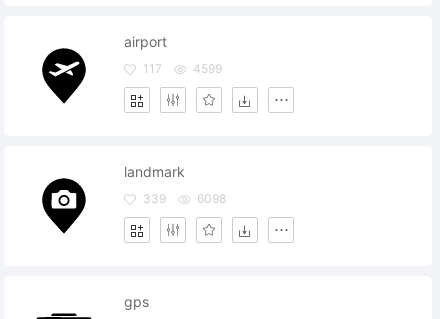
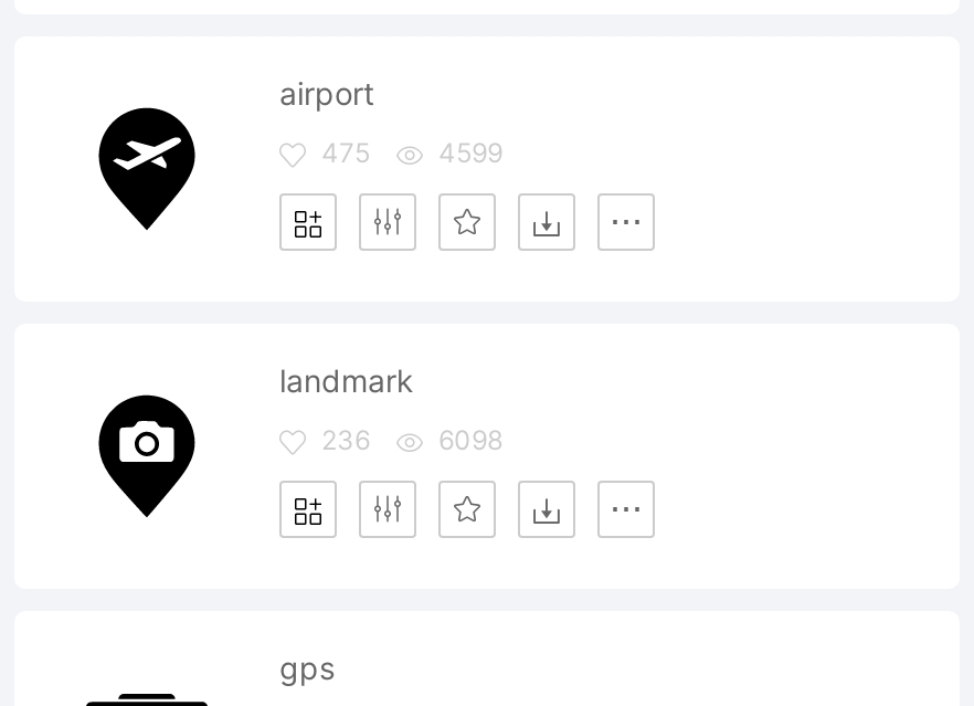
- 117
+ 475

- 339
+ 236
